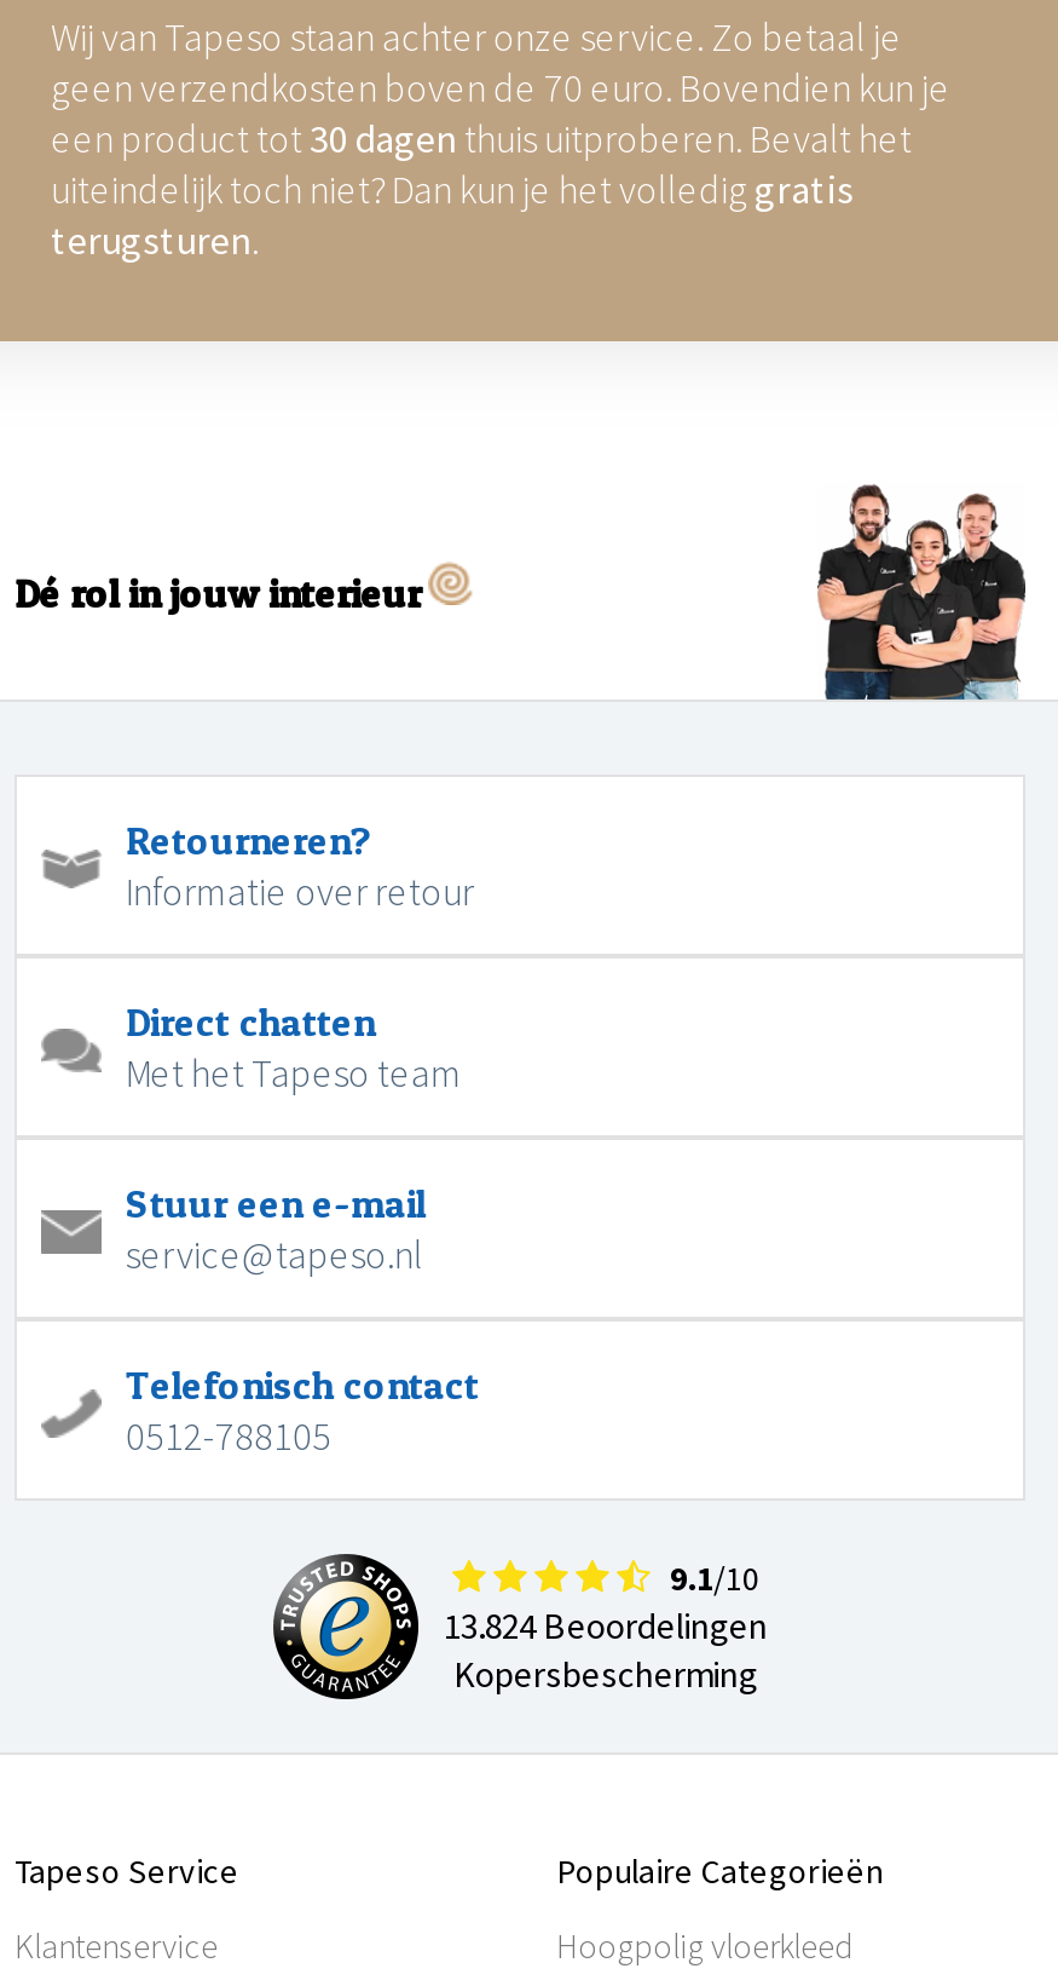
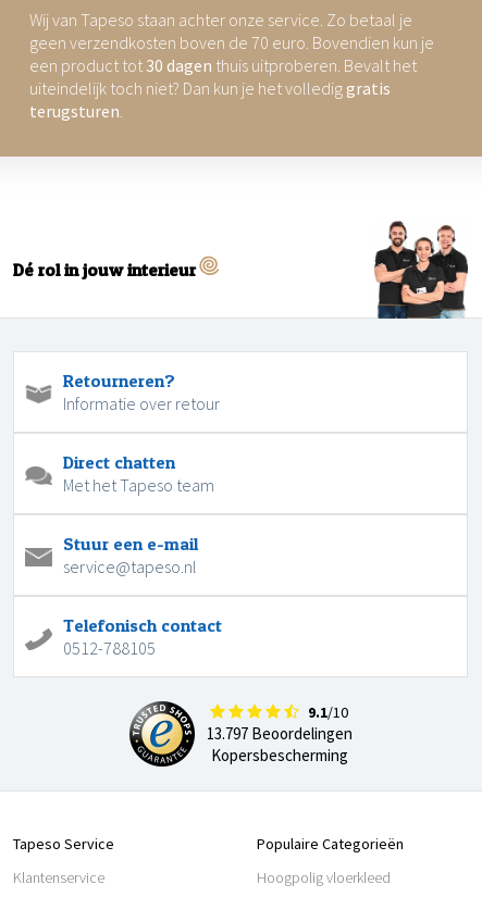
- 13.824 Beoordelingen
+ 13.797 Beoordelingen
